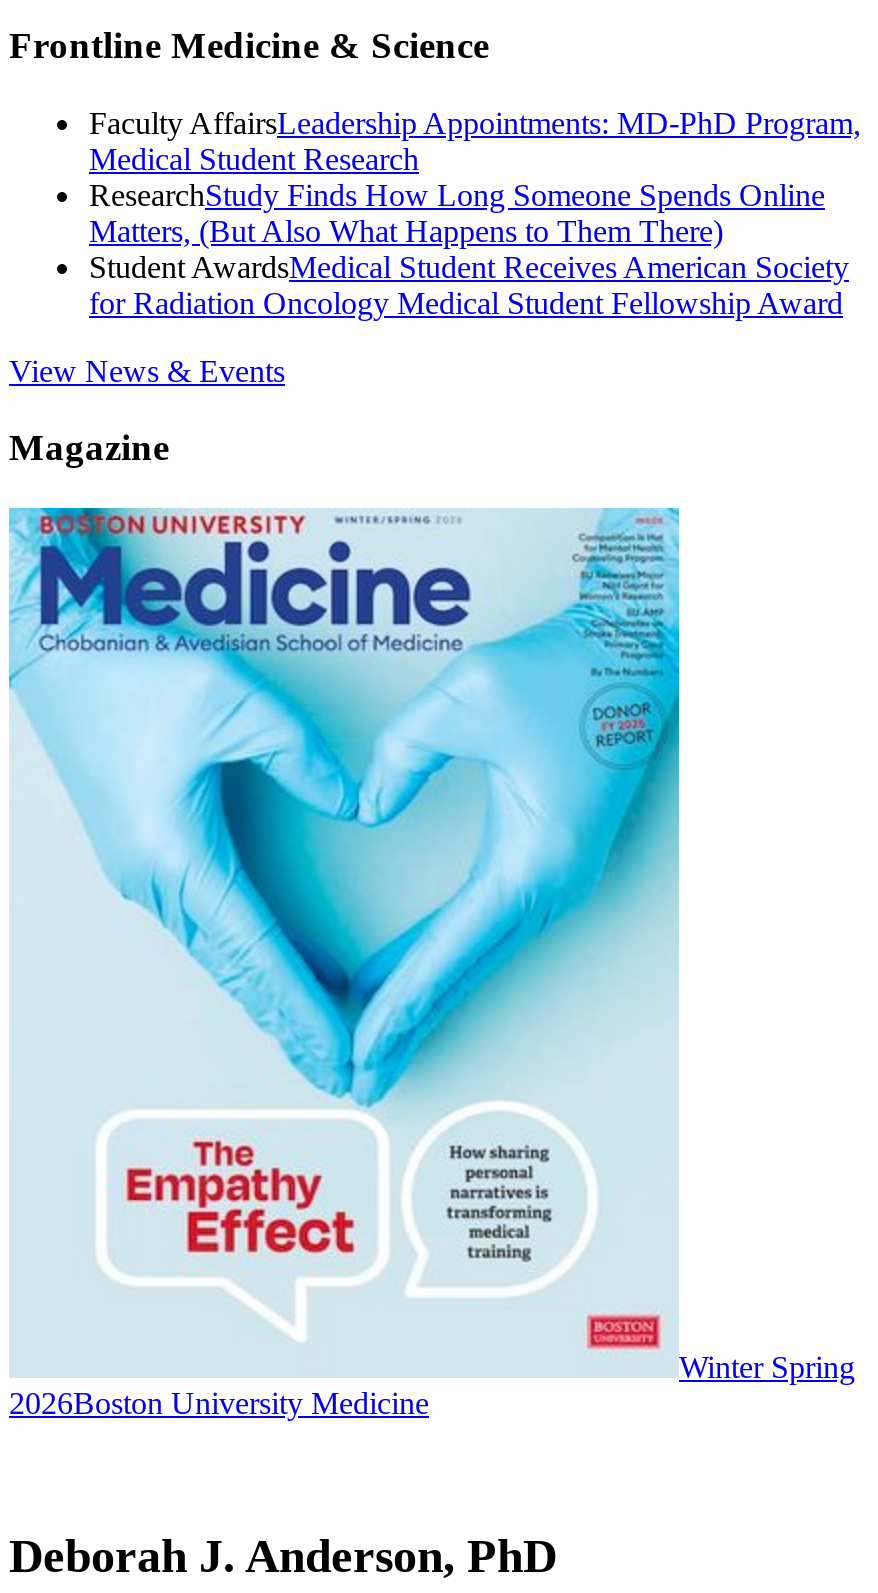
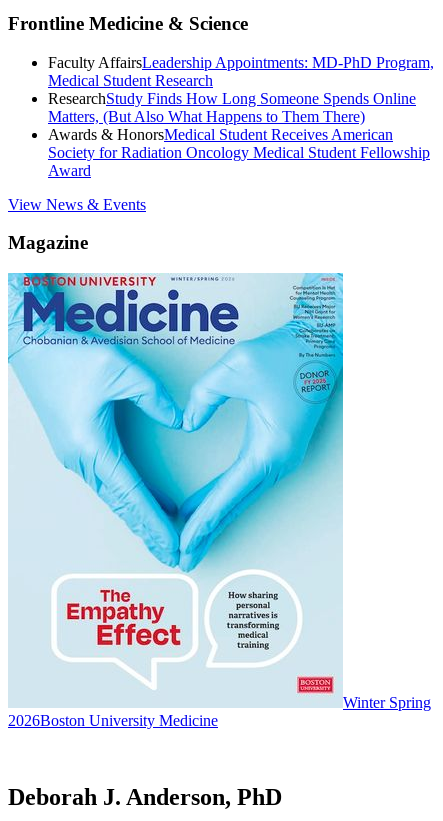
- Student AwardsMedical Student Receives American Society
- for Radiation Oncology Medical Student Fellowship Award
+ Awards & HonorsMedical Student Receives American
+ Society for Radiation Oncology Medical Student Fellowship
+ Award
